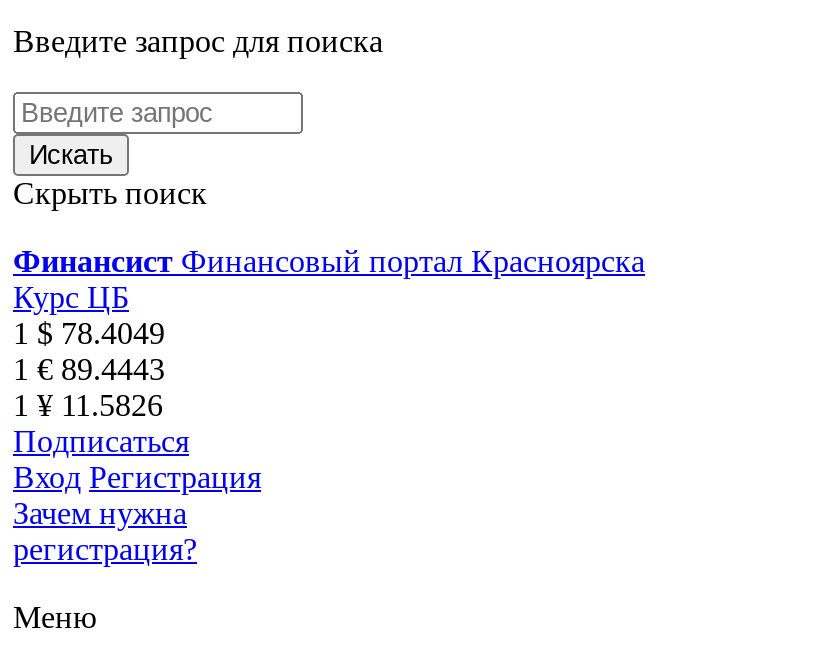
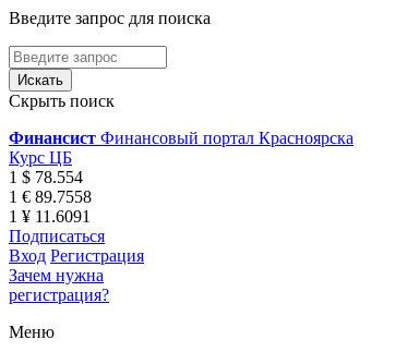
- 1 $ 78.4049
+ 1 $ 78.554

- 1 € 89.4443
+ 1 € 89.7558

- 1 ¥ 11.5826
+ 1 ¥ 11.6091
